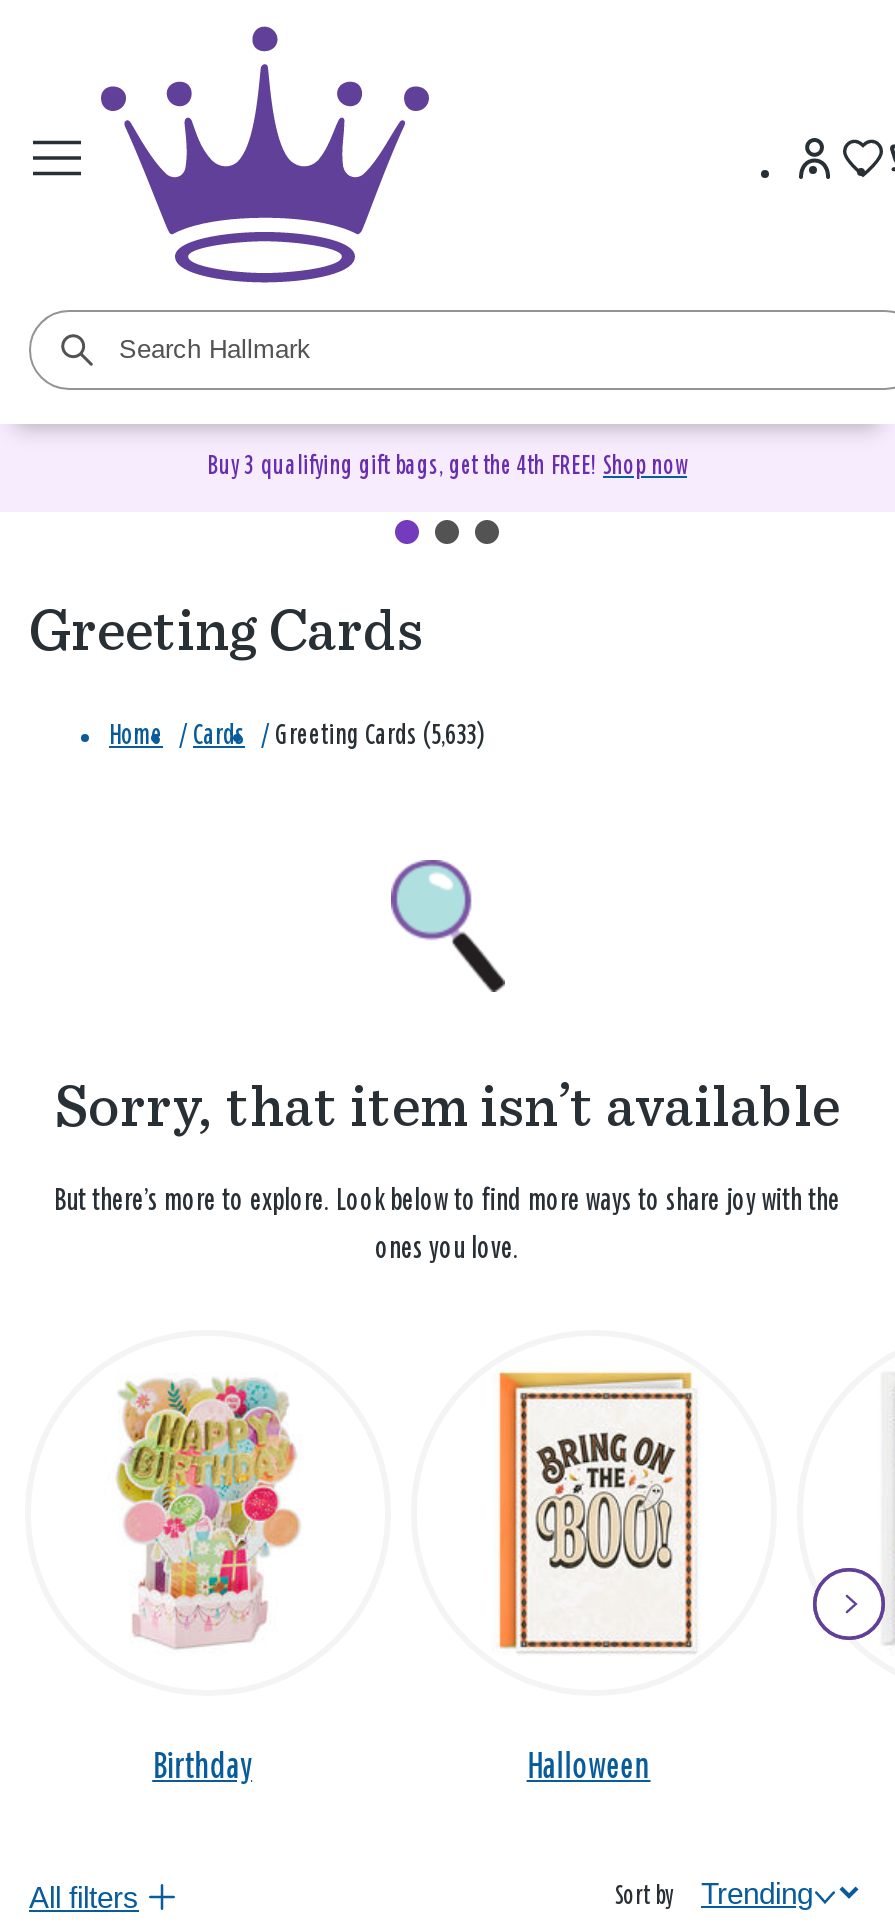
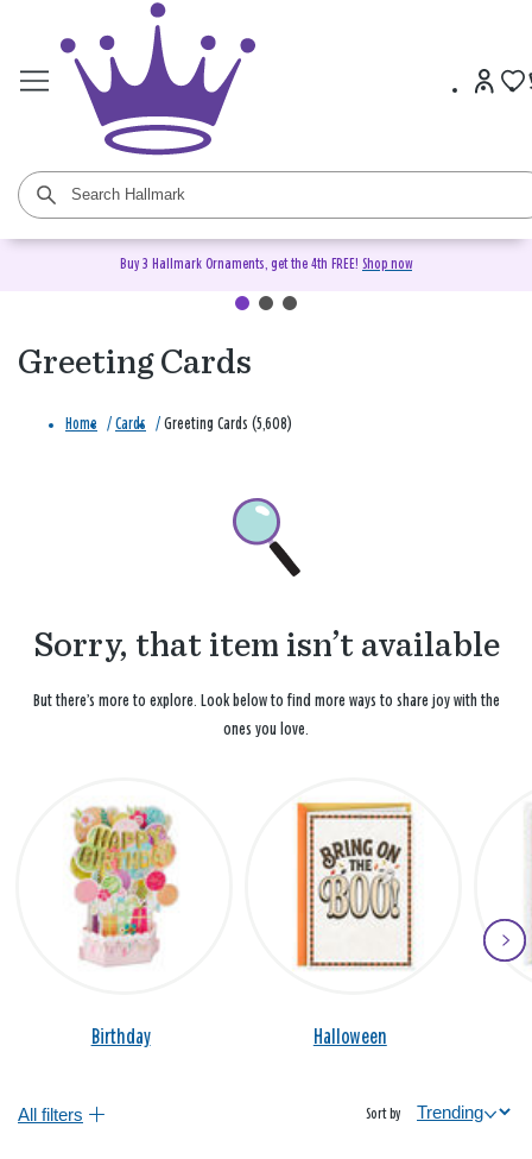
- Buy 3 qualifying gift bags, get the 4th FREE! Shop now
+ Buy 3 Hallmark Ornaments, get the 4th FREE! Shop now

- Home / Cards / Greeting Cards (5,633)
+ Home / Cards / Greeting Cards (5,608)
